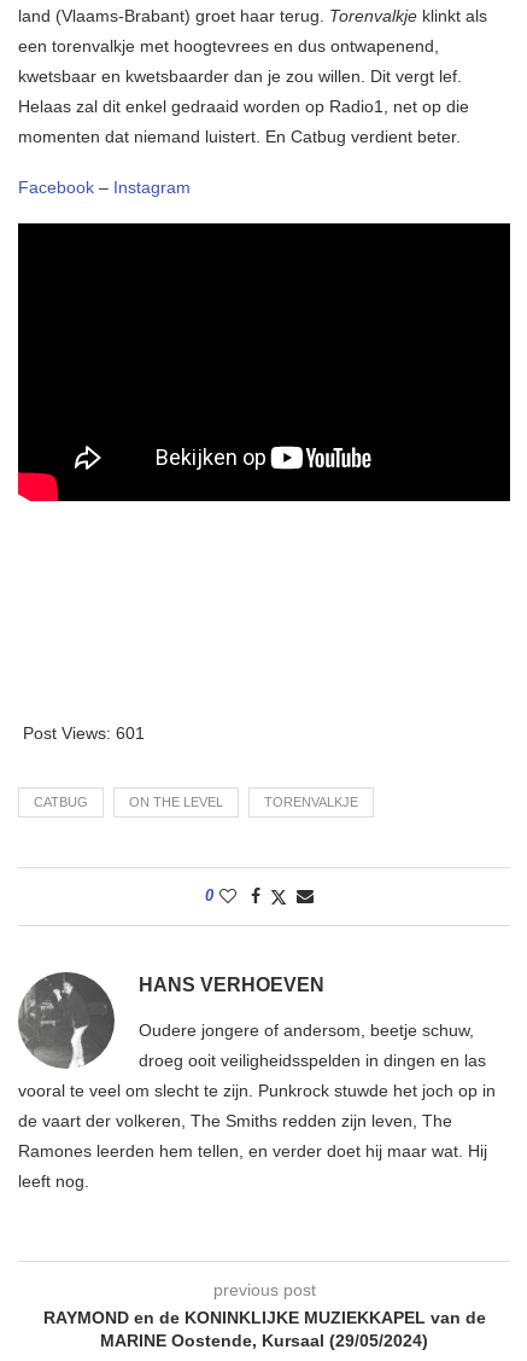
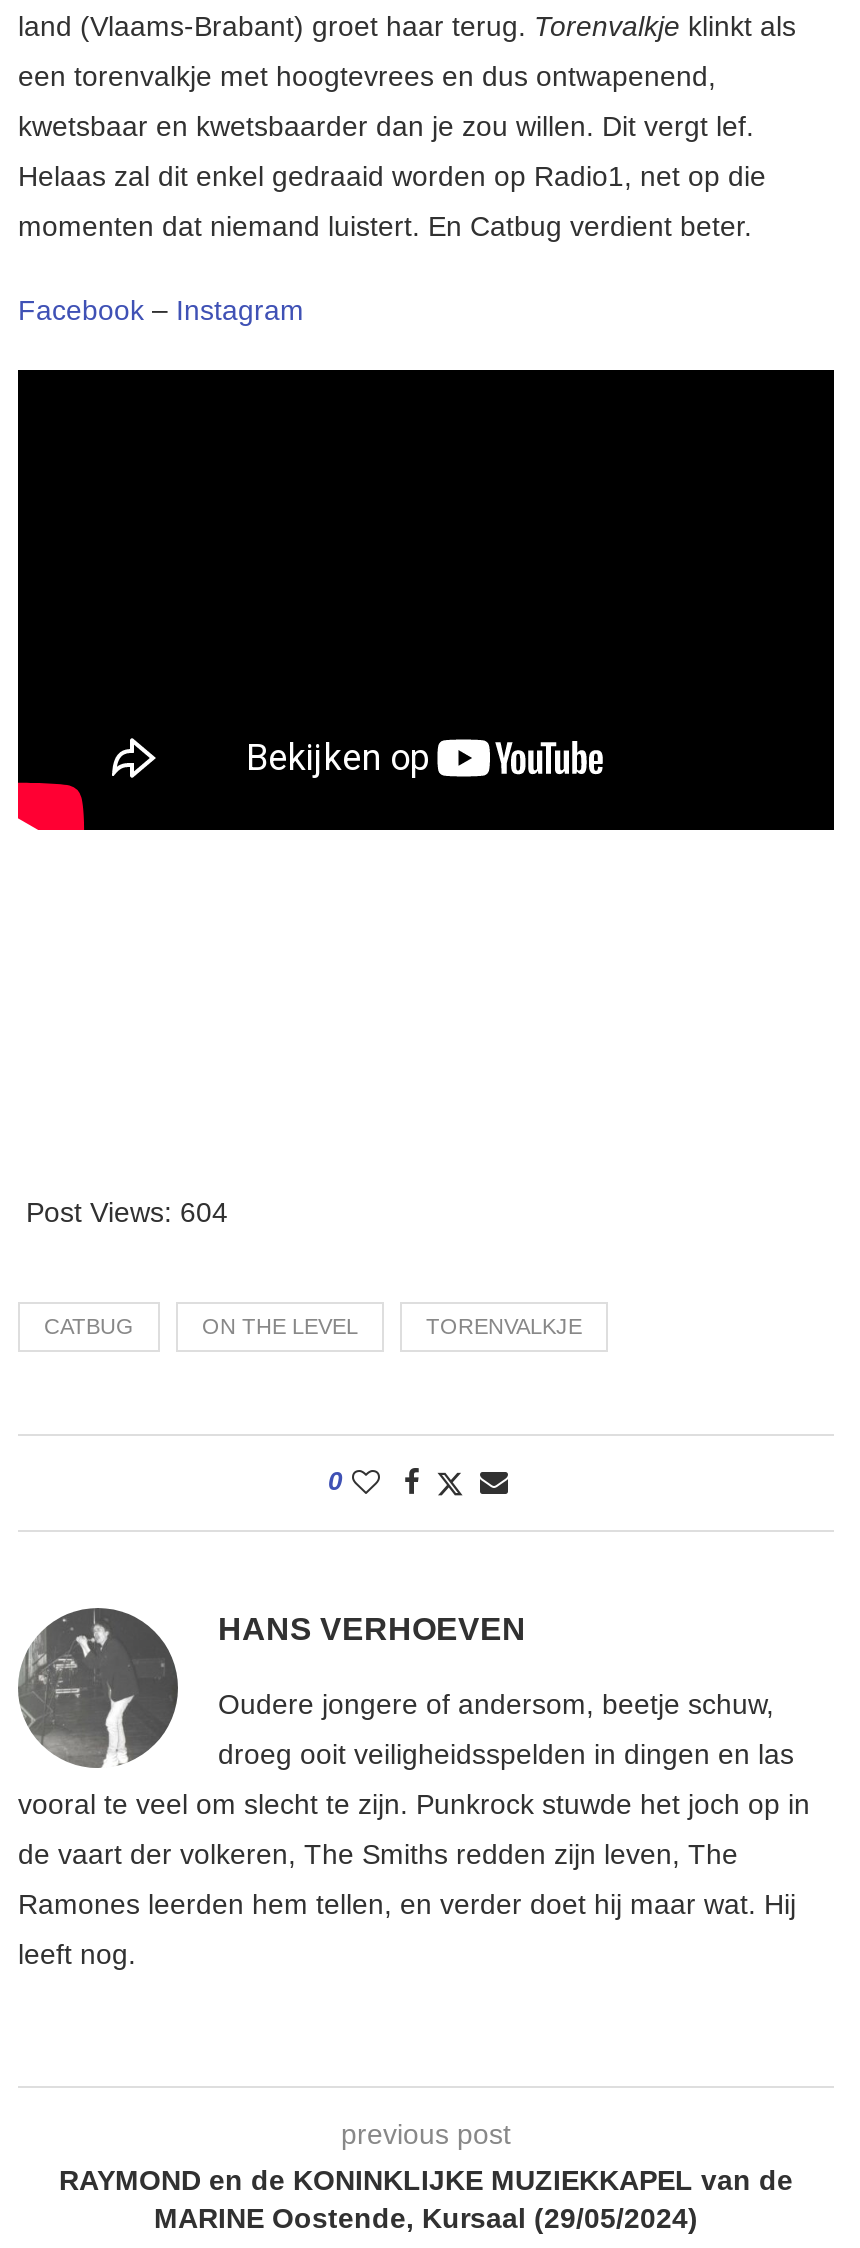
- Post Views: 601
+ Post Views: 604
